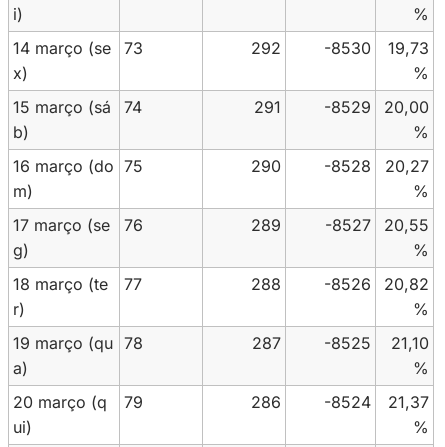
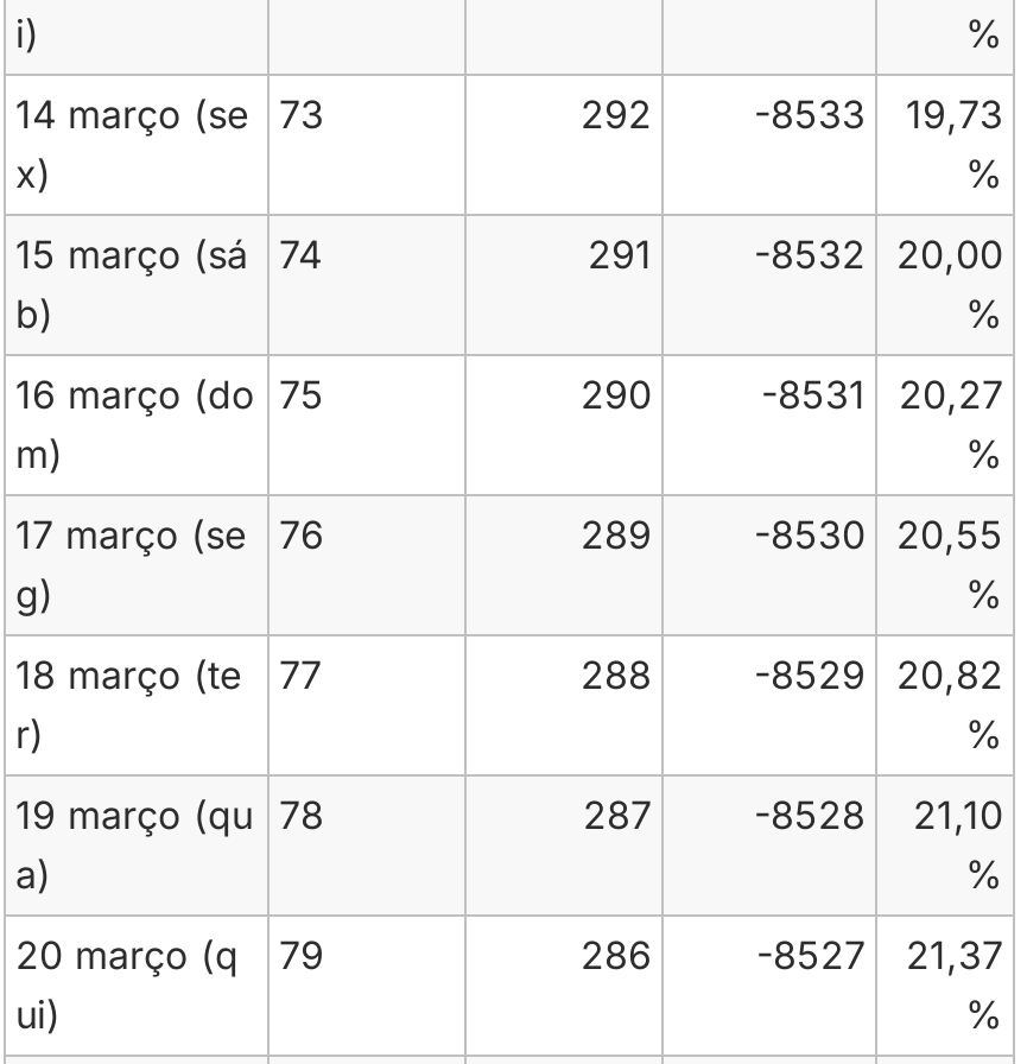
- -8530 19,73
+ -8533 19,73

- -8529 20,00
+ -8532 20,00

- -8528 20,27
+ -8531 20,27

- -8527 20,55
+ -8530 20,55

- -8526 20,82
+ -8529 20,82

- -8525 21,10
+ -8528 21,10

- -8524 21,37
+ -8527 21,37
